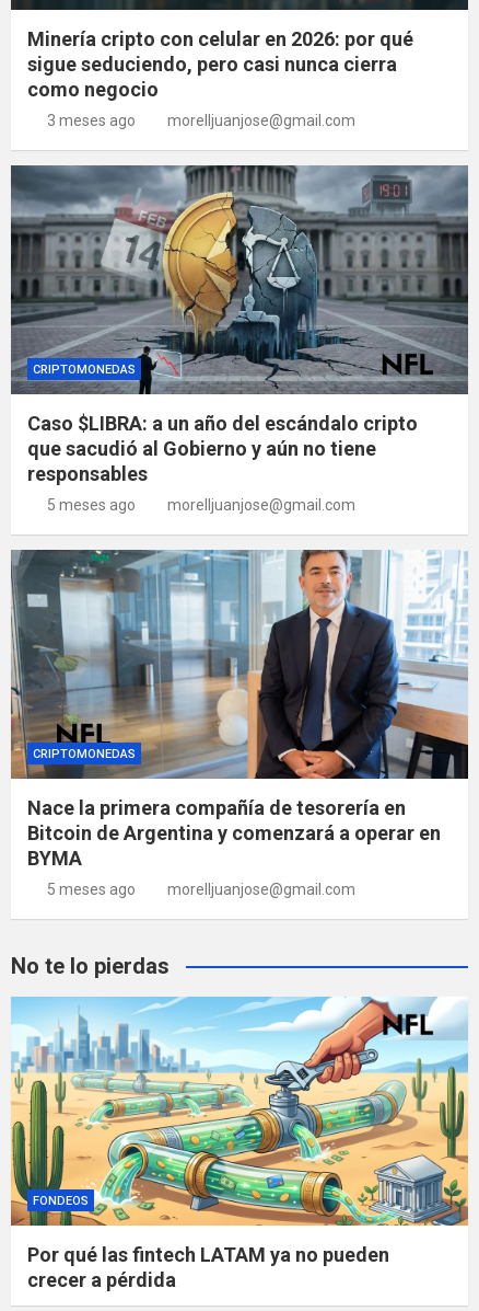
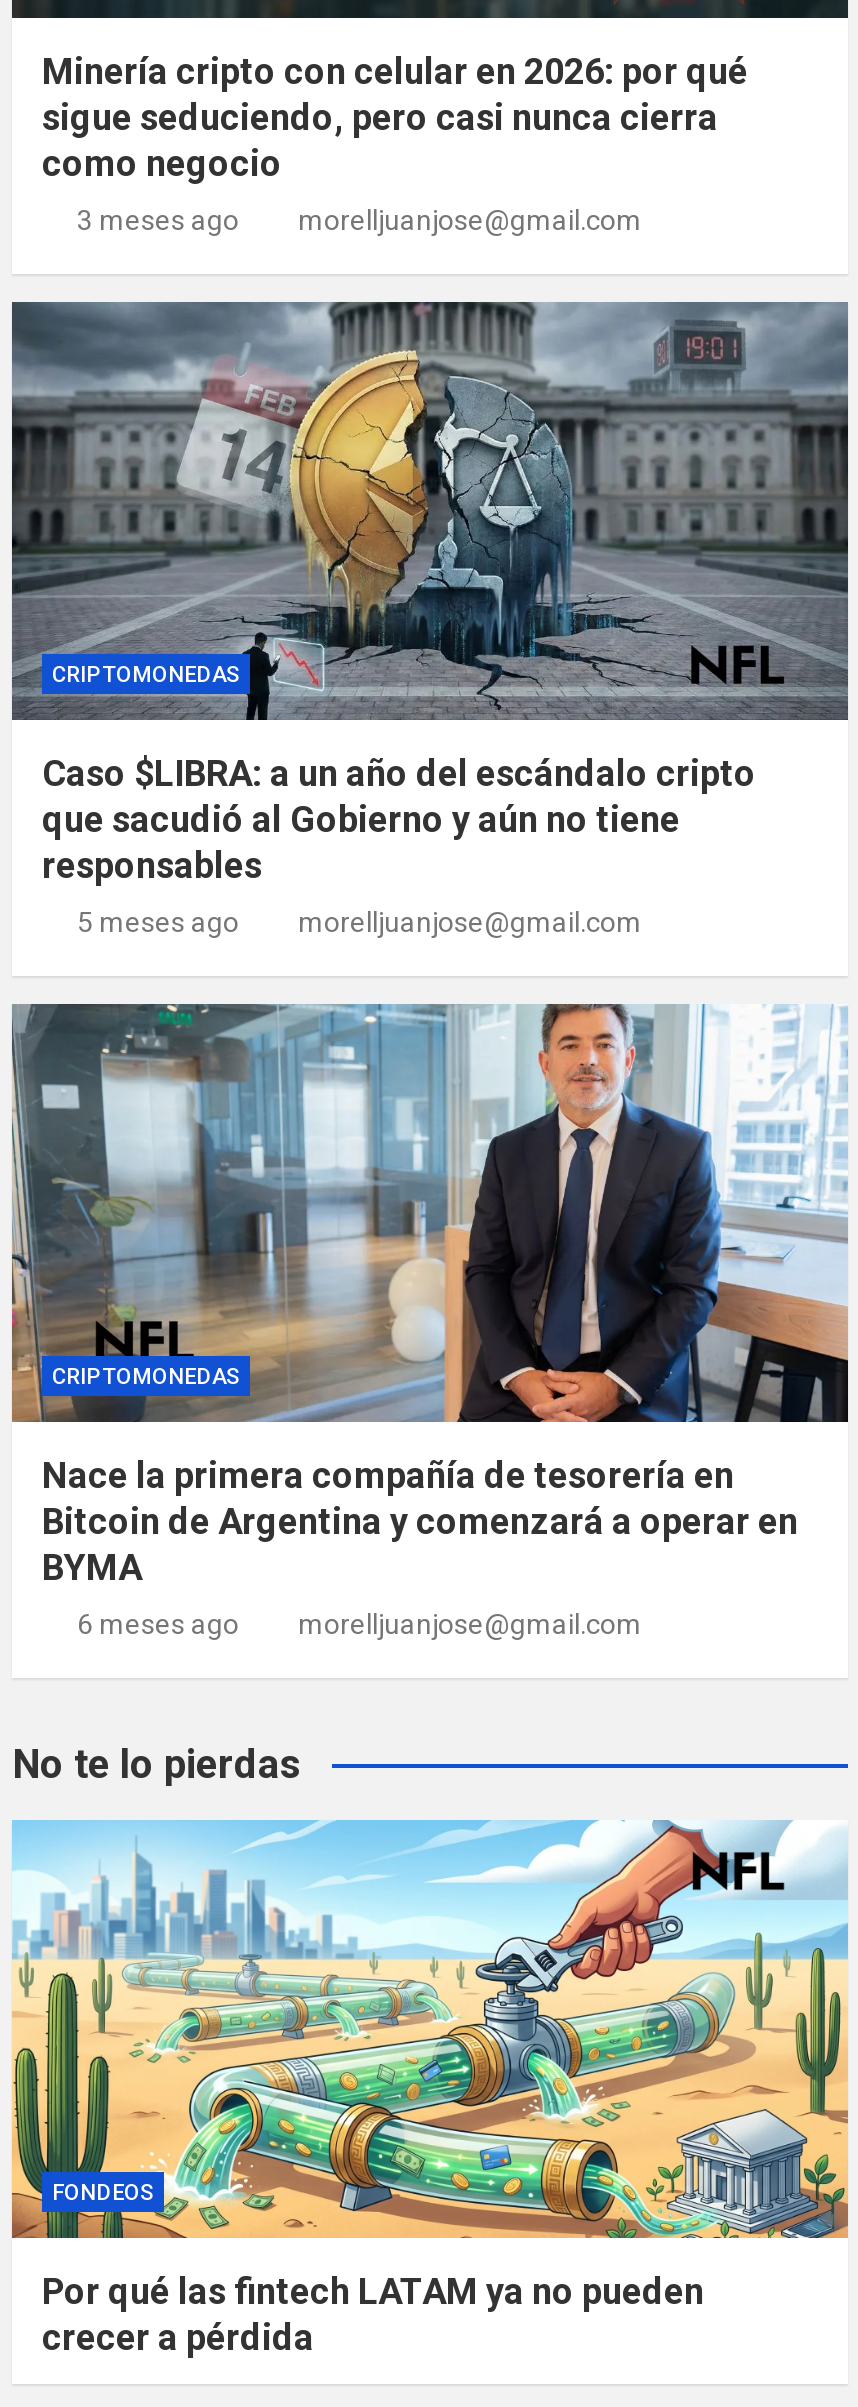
- 5 meses ago morelljuanjose@gmail.com
+ 6 meses ago morelljuanjose@gmail.com
